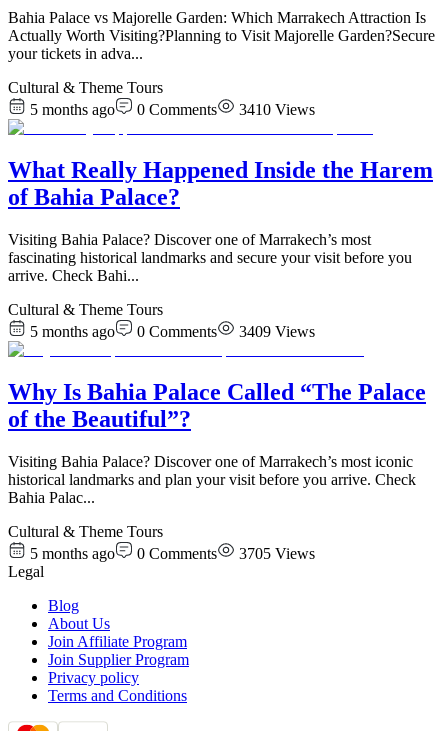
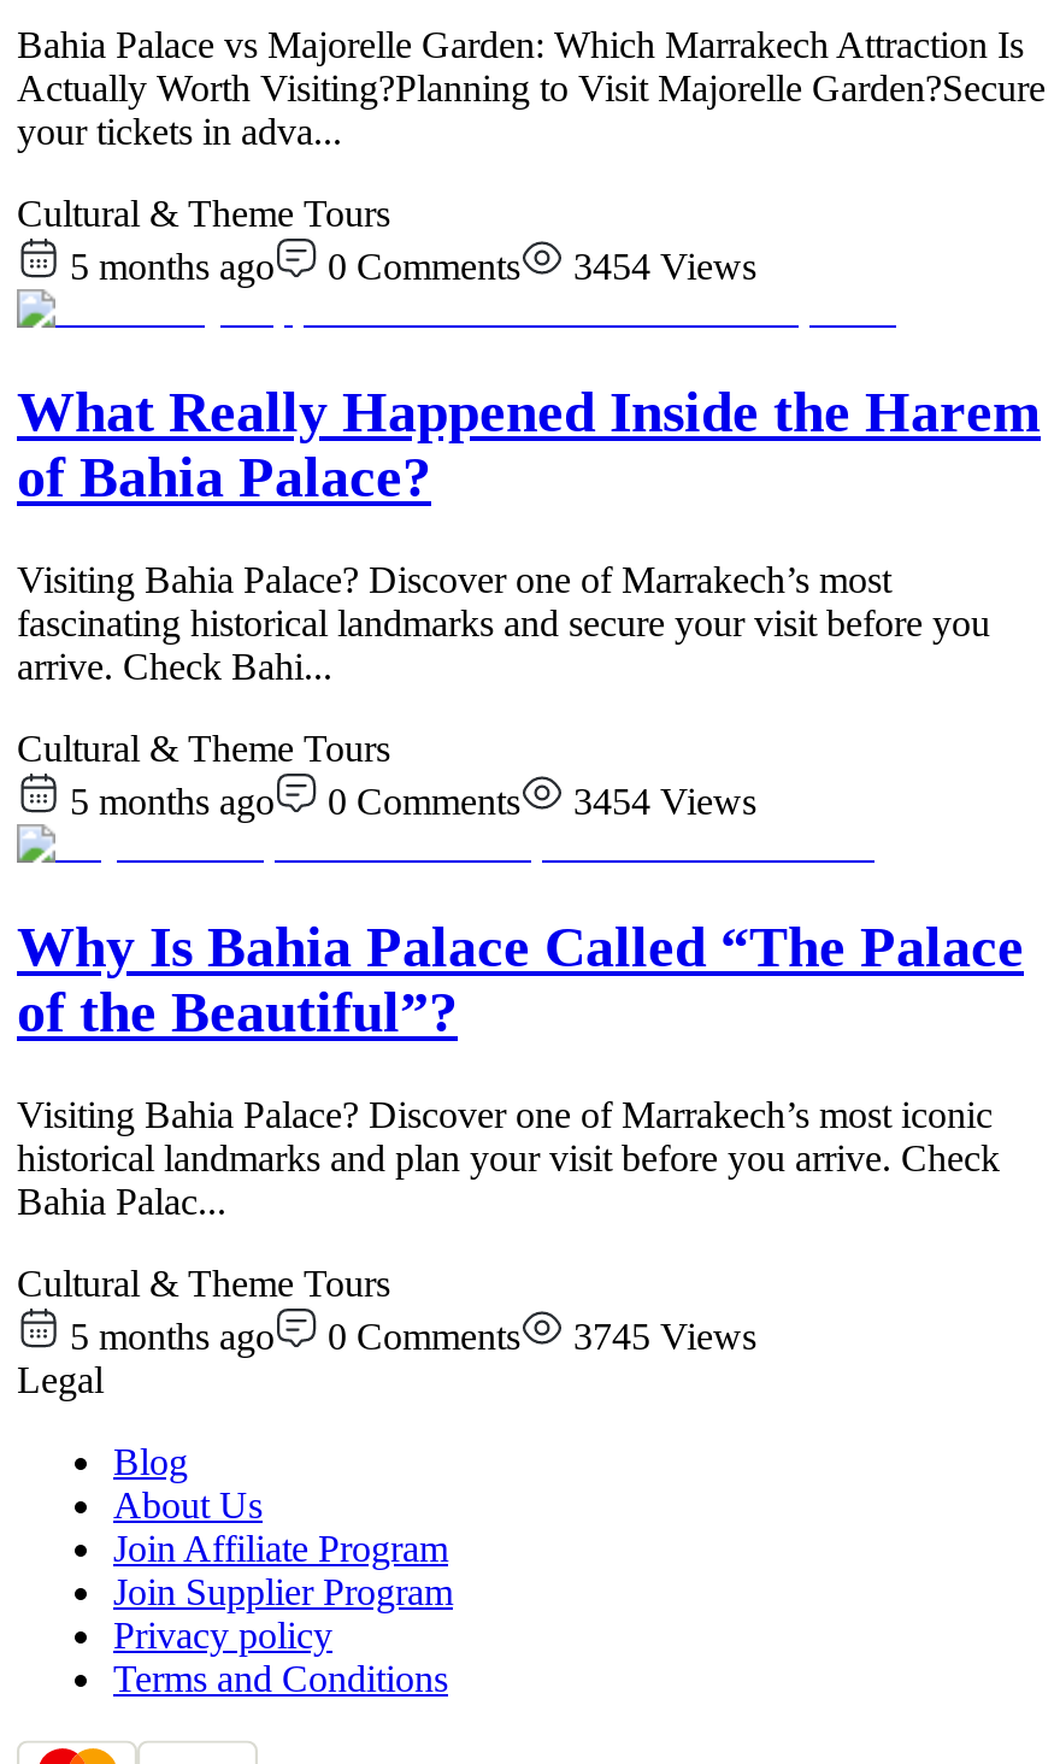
- 5 months ago 0 Comments 3410 Views
+ 5 months ago 0 Comments 3454 Views

- 5 months ago 0 Comments 3409 Views
+ 5 months ago 0 Comments 3454 Views

- 5 months ago 0 Comments 3705 Views
+ 5 months ago 0 Comments 3745 Views
